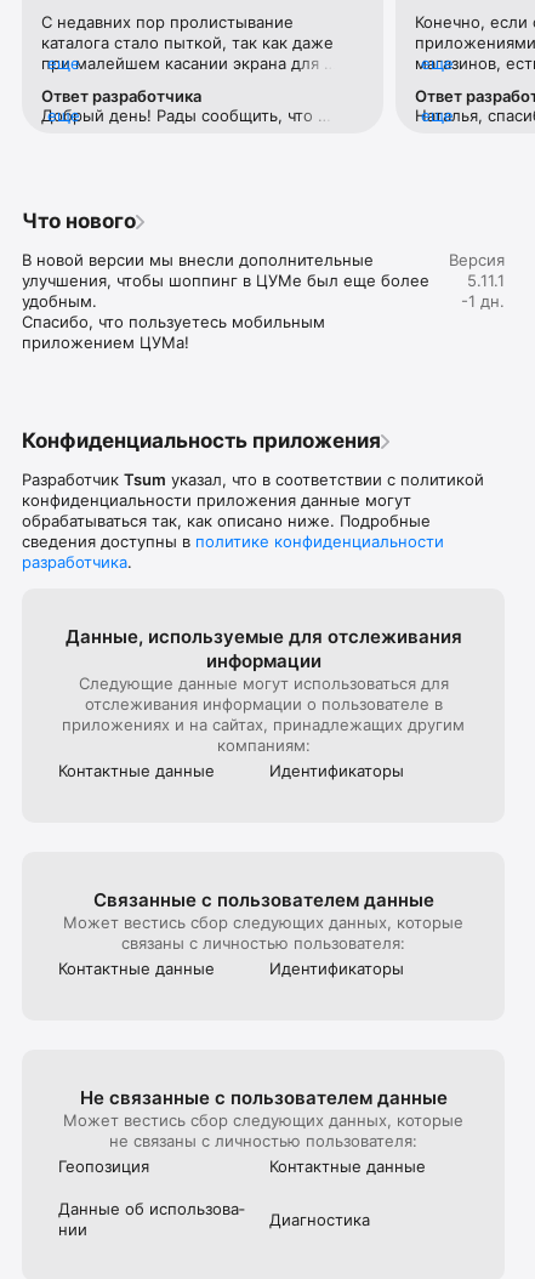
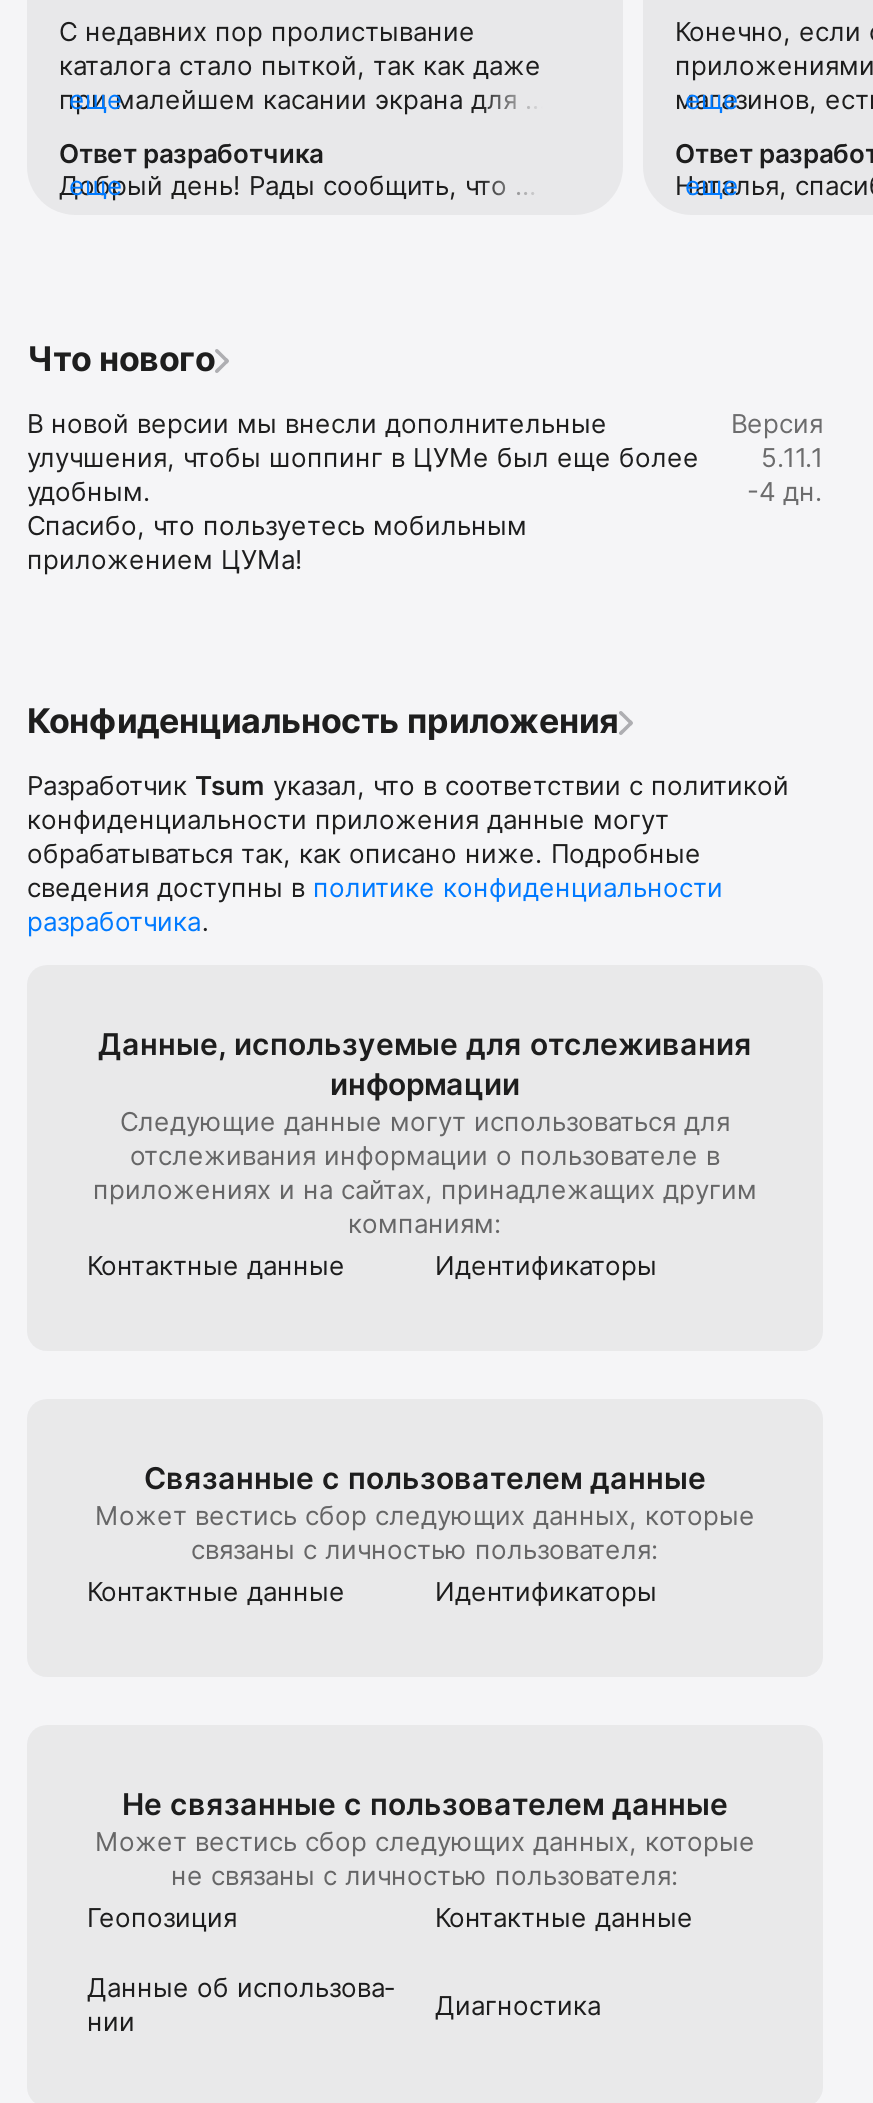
- -1 дн.
+ -4 дн.
